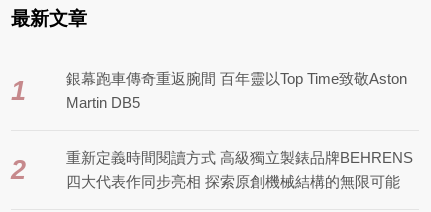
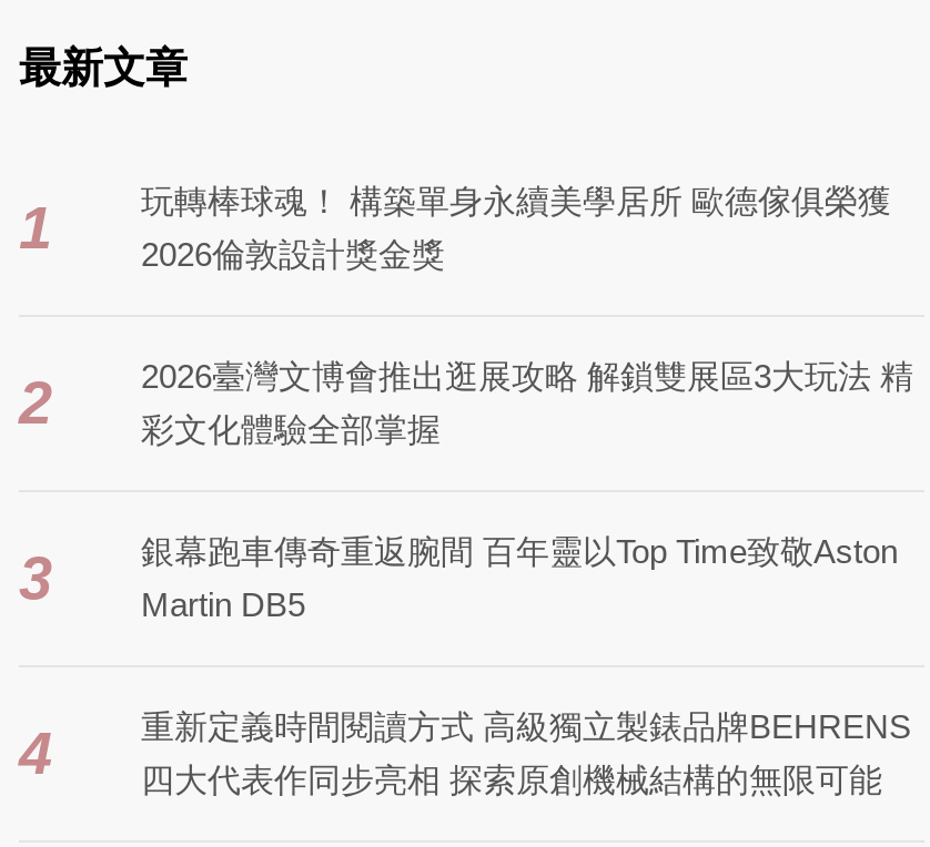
+ 玩轉棒球魂！ 構築單身永續美學居所 歐德傢俱榮獲
+ 2026倫敦設計獎金獎
+ 2
+ 2026臺灣文博會推出逛展攻略 解鎖雙展區3大玩法 精
+ 彩文化體驗全部掌握
+ 3

- 2
+ 4
